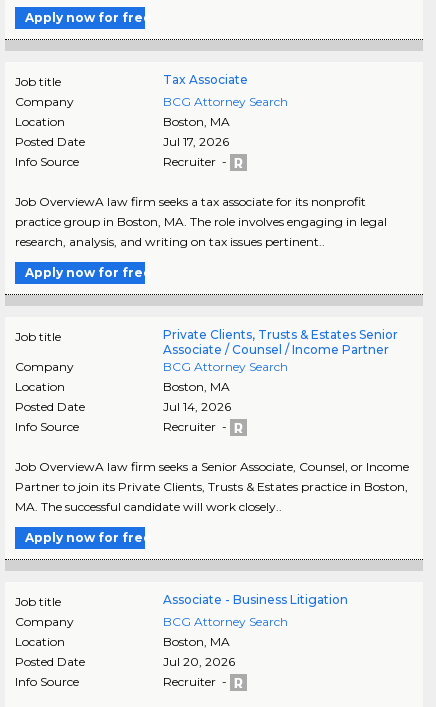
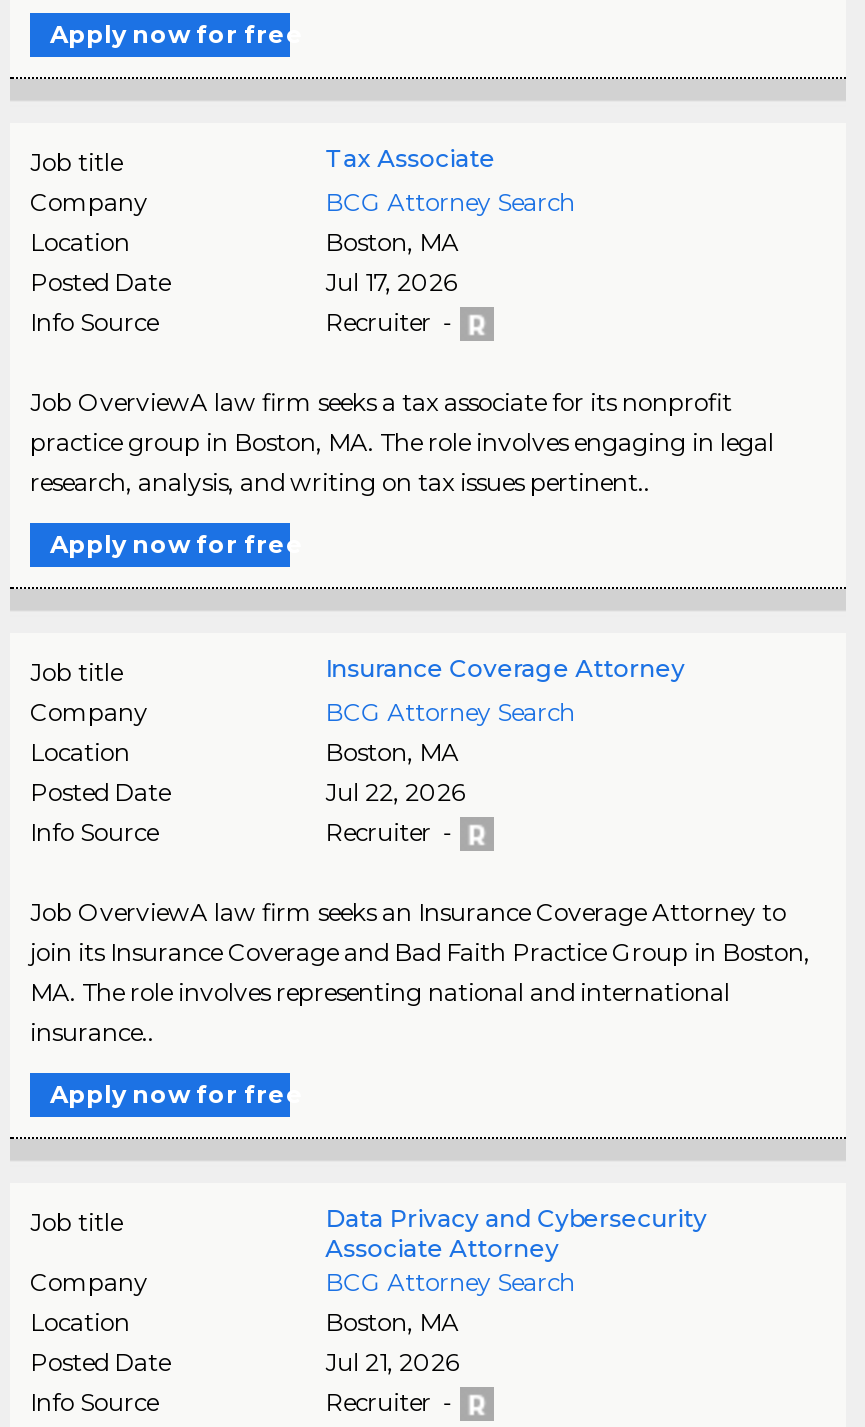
- Private Clients, Trusts & Estates Senior
- Associate / Counsel / Income Partner
+ Insurance Coverage Attorney

- Jul 14, 2026
+ Jul 22, 2026

- Job OverviewA law firm seeks a Senior Associate, Counsel, or Income
- Partner to join its Private Clients, Trusts & Estates practice in Boston,
- MA. The successful candidate will work closely..
+ Job OverviewA law firm seeks an Insurance Coverage Attorney to
+ join its Insurance Coverage and Bad Faith Practice Group in Boston,
+ MA. The role involves representing national and international
+ insurance..

- Associate - Business Litigation
+ Data Privacy and Cybersecurity
+ Associate Attorney

- Jul 20, 2026
+ Jul 21, 2026
